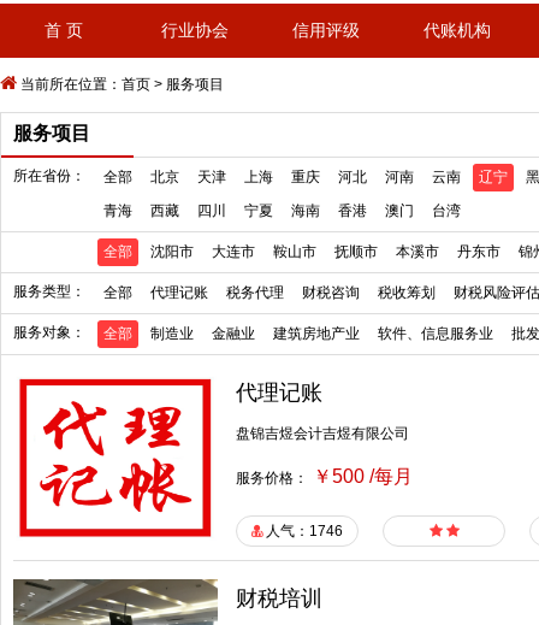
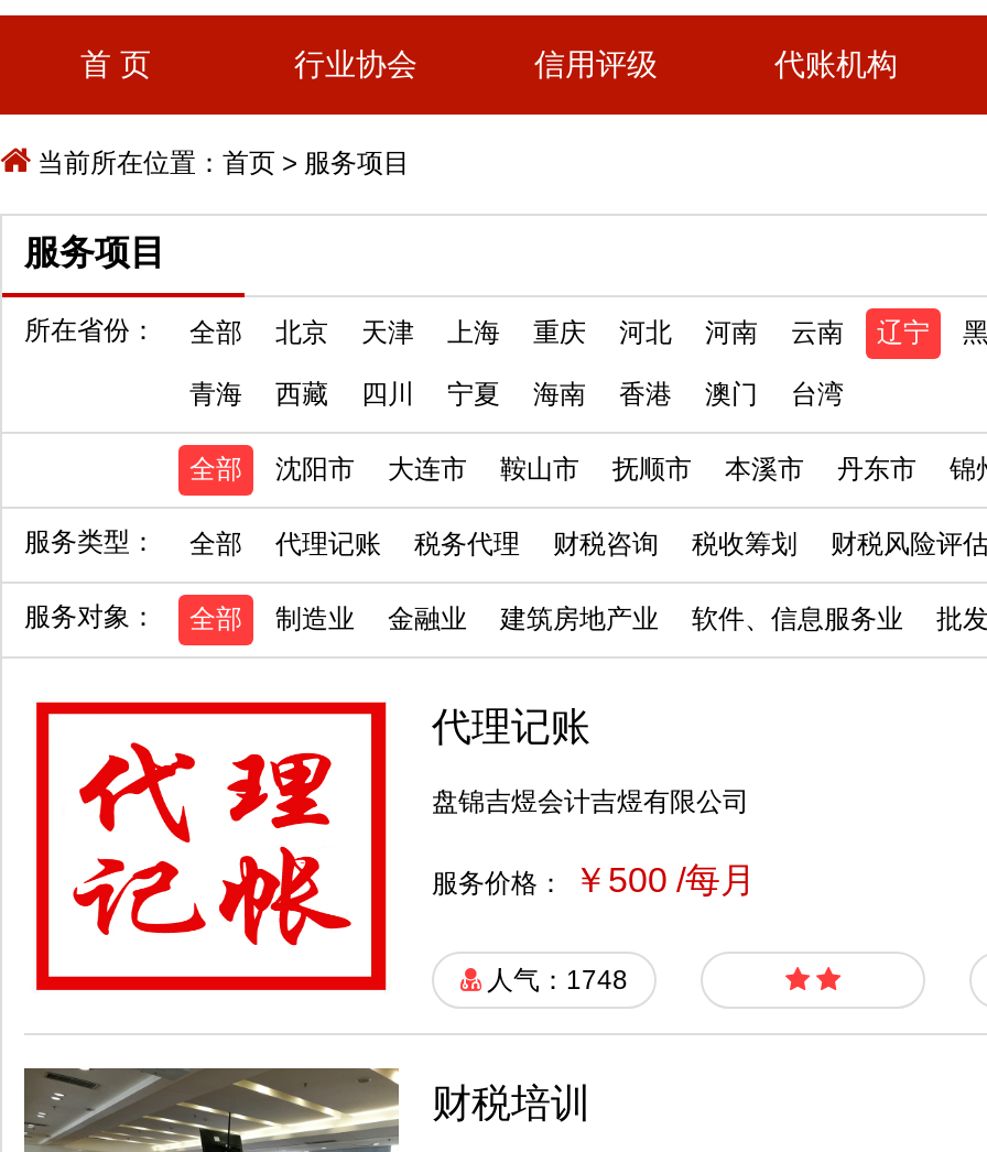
- 人气：1746
+ 人气：1748
